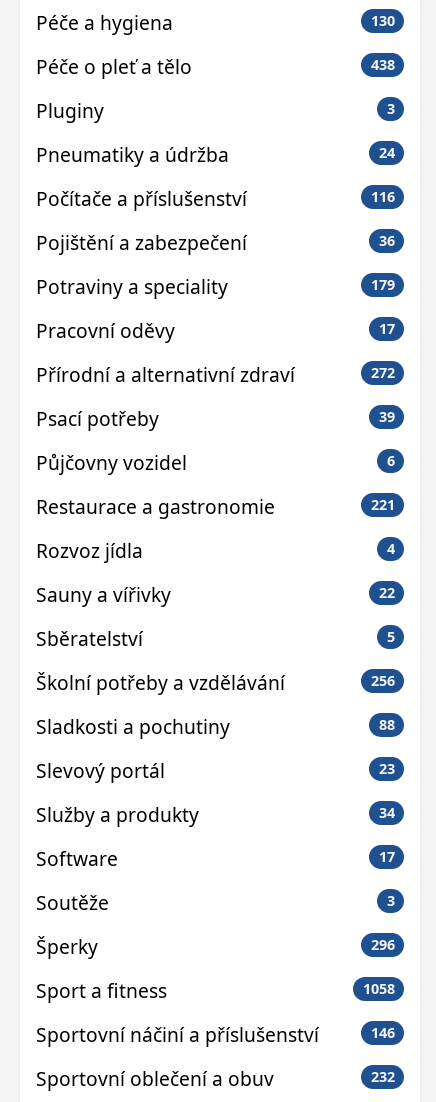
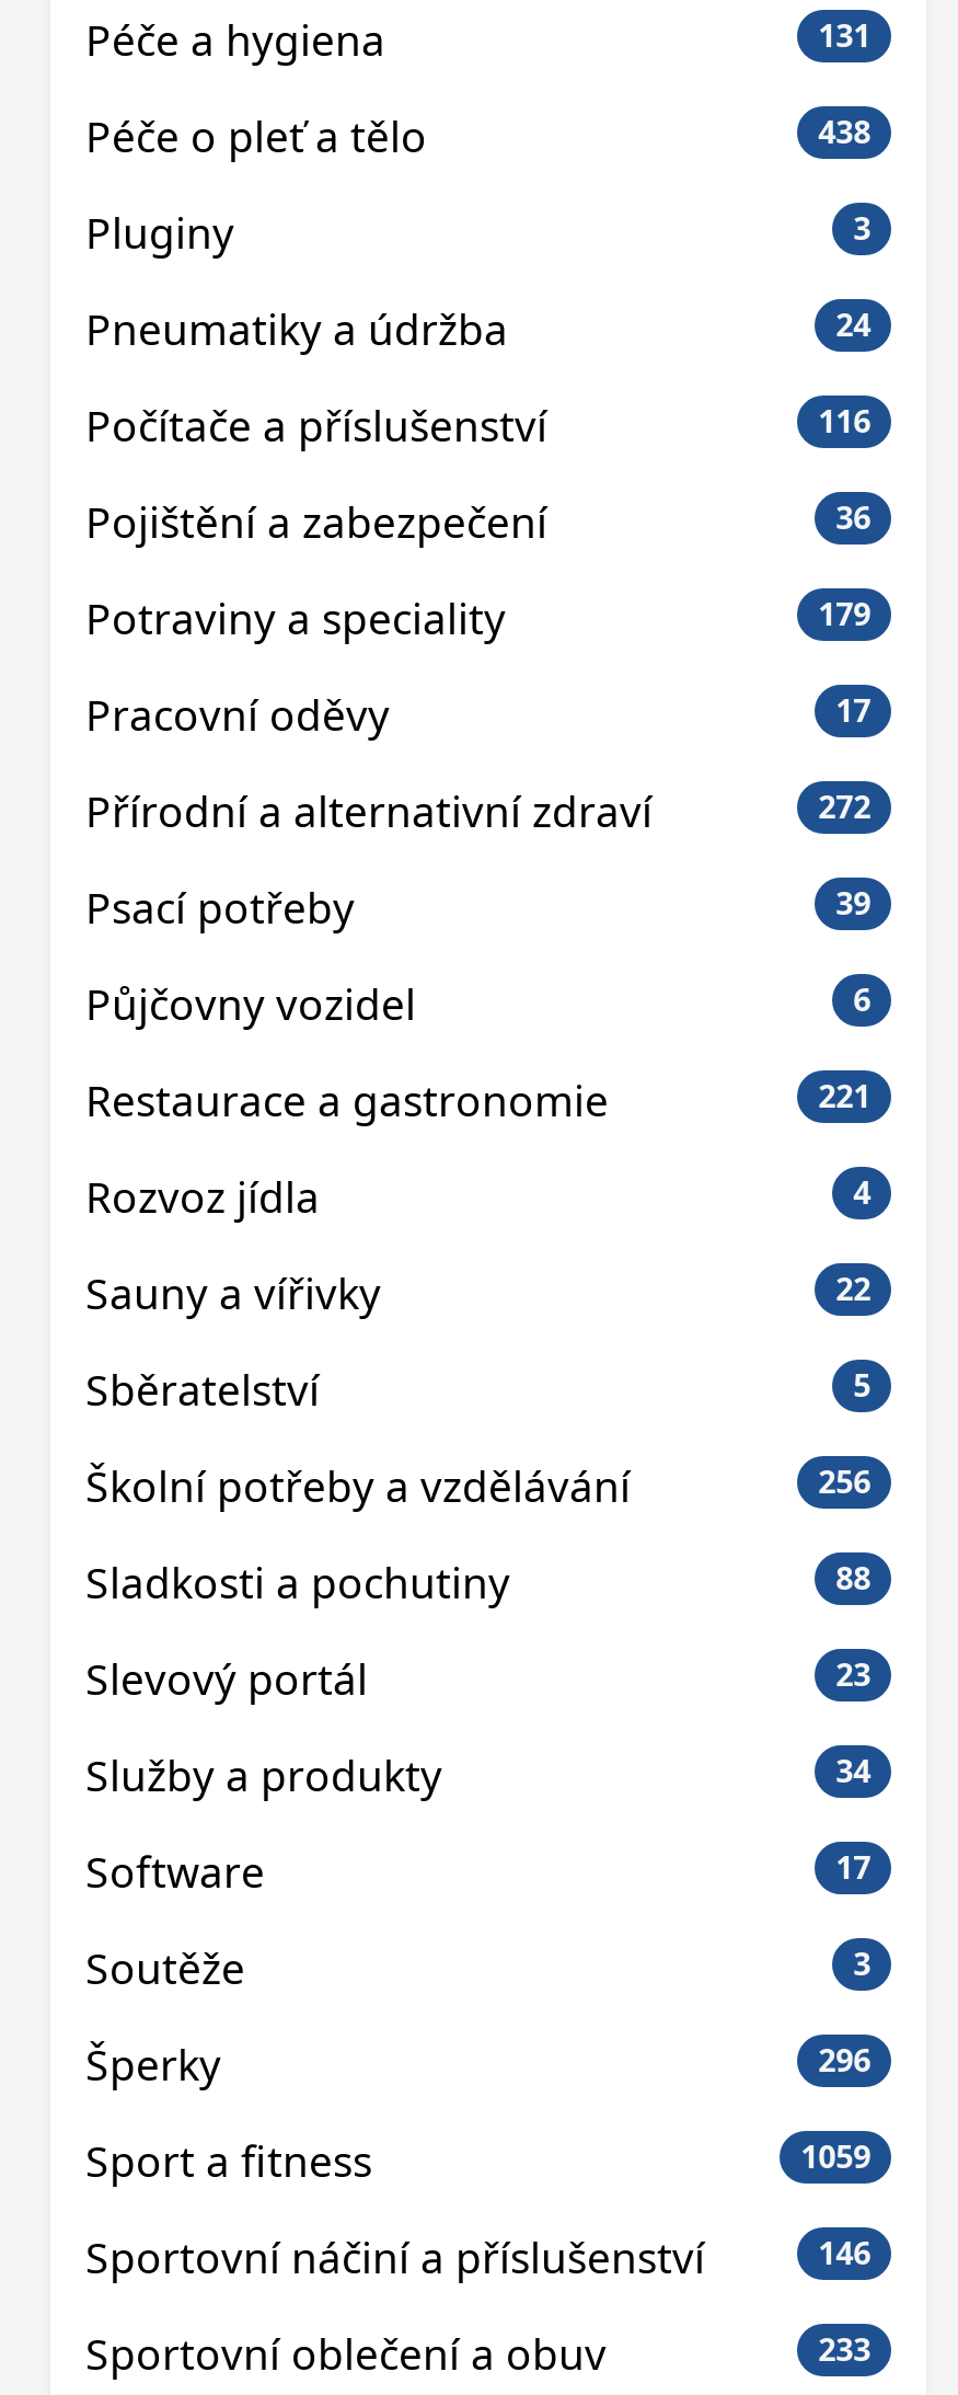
- 130
+ 131

- 1058
+ 1059

- 232
+ 233
